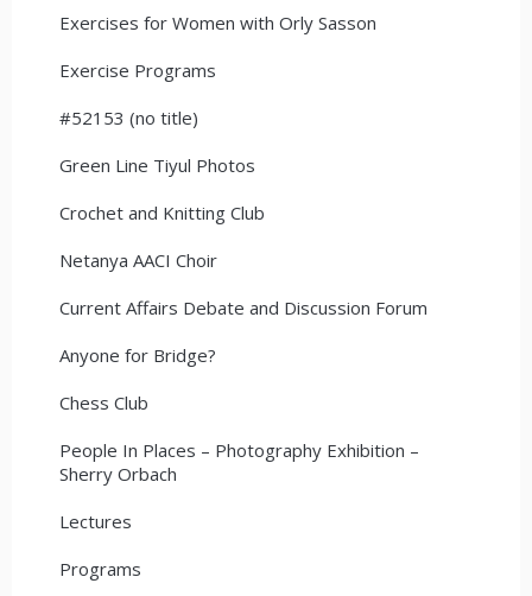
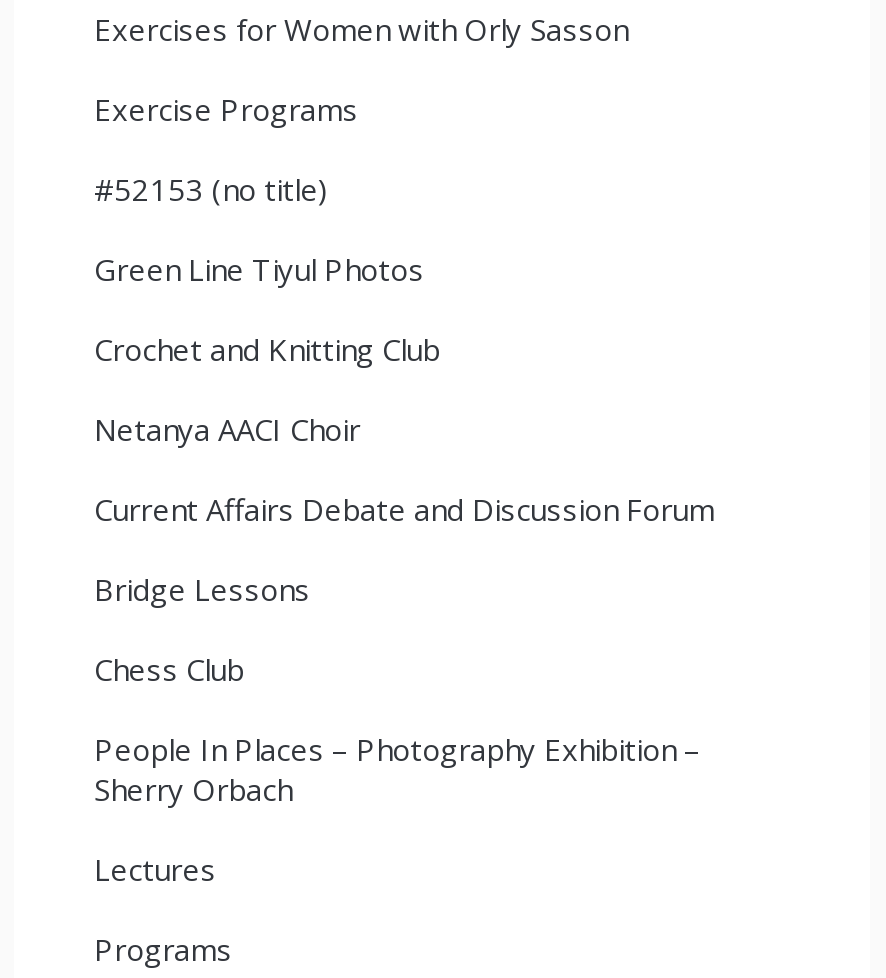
- Anyone for Bridge?
+ Bridge Lessons
